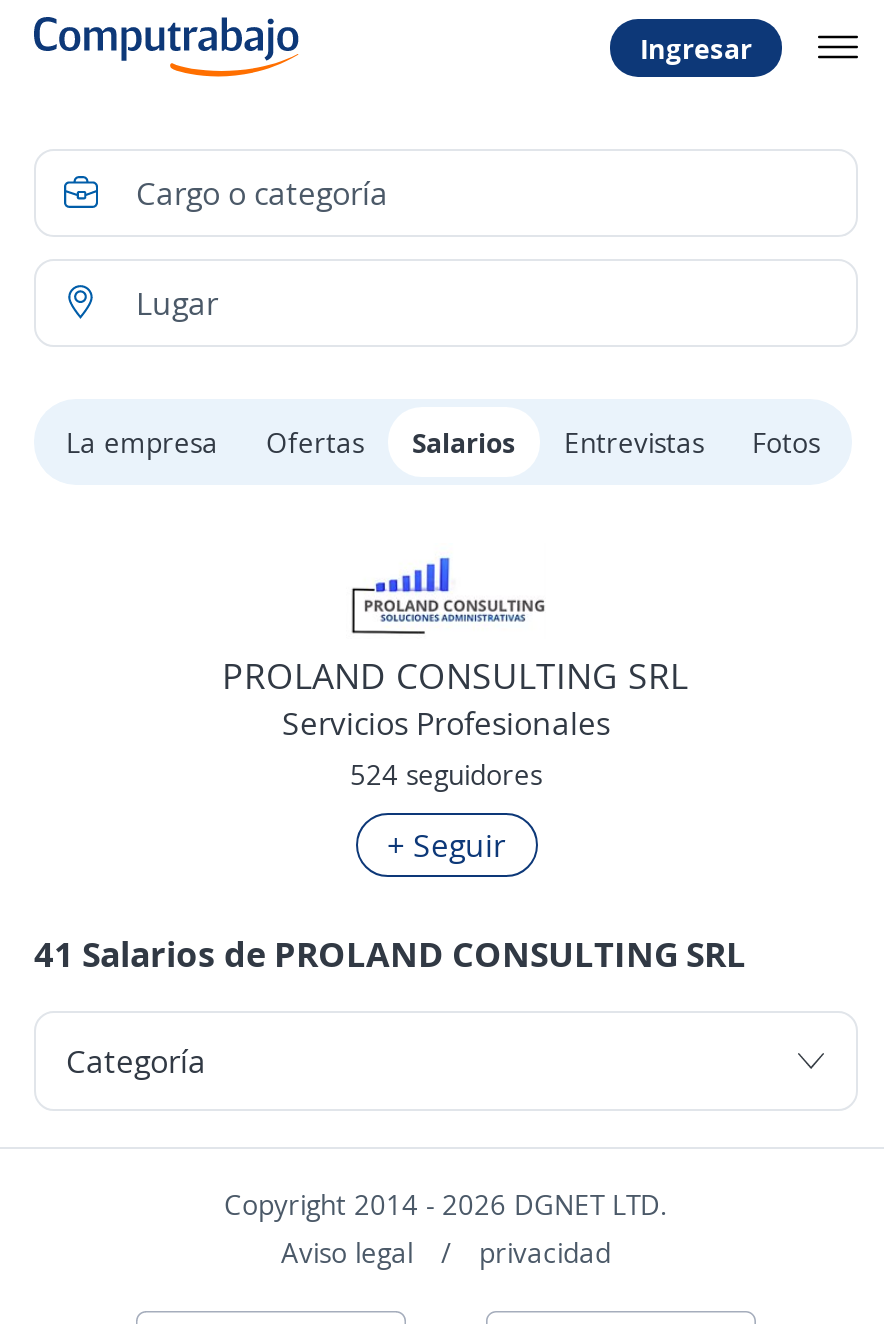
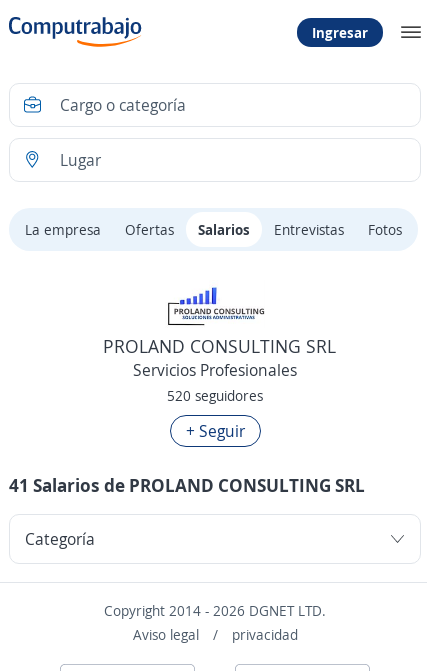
- 524 seguidores
+ 520 seguidores
